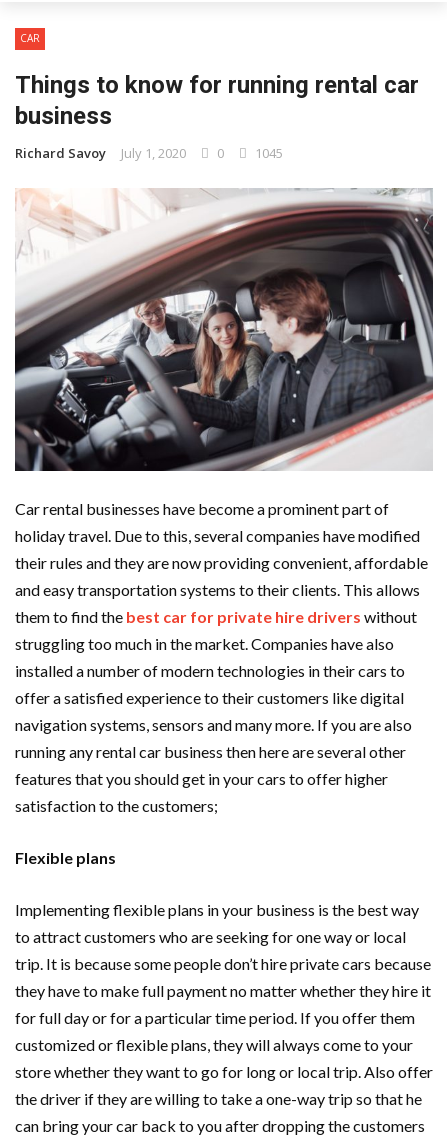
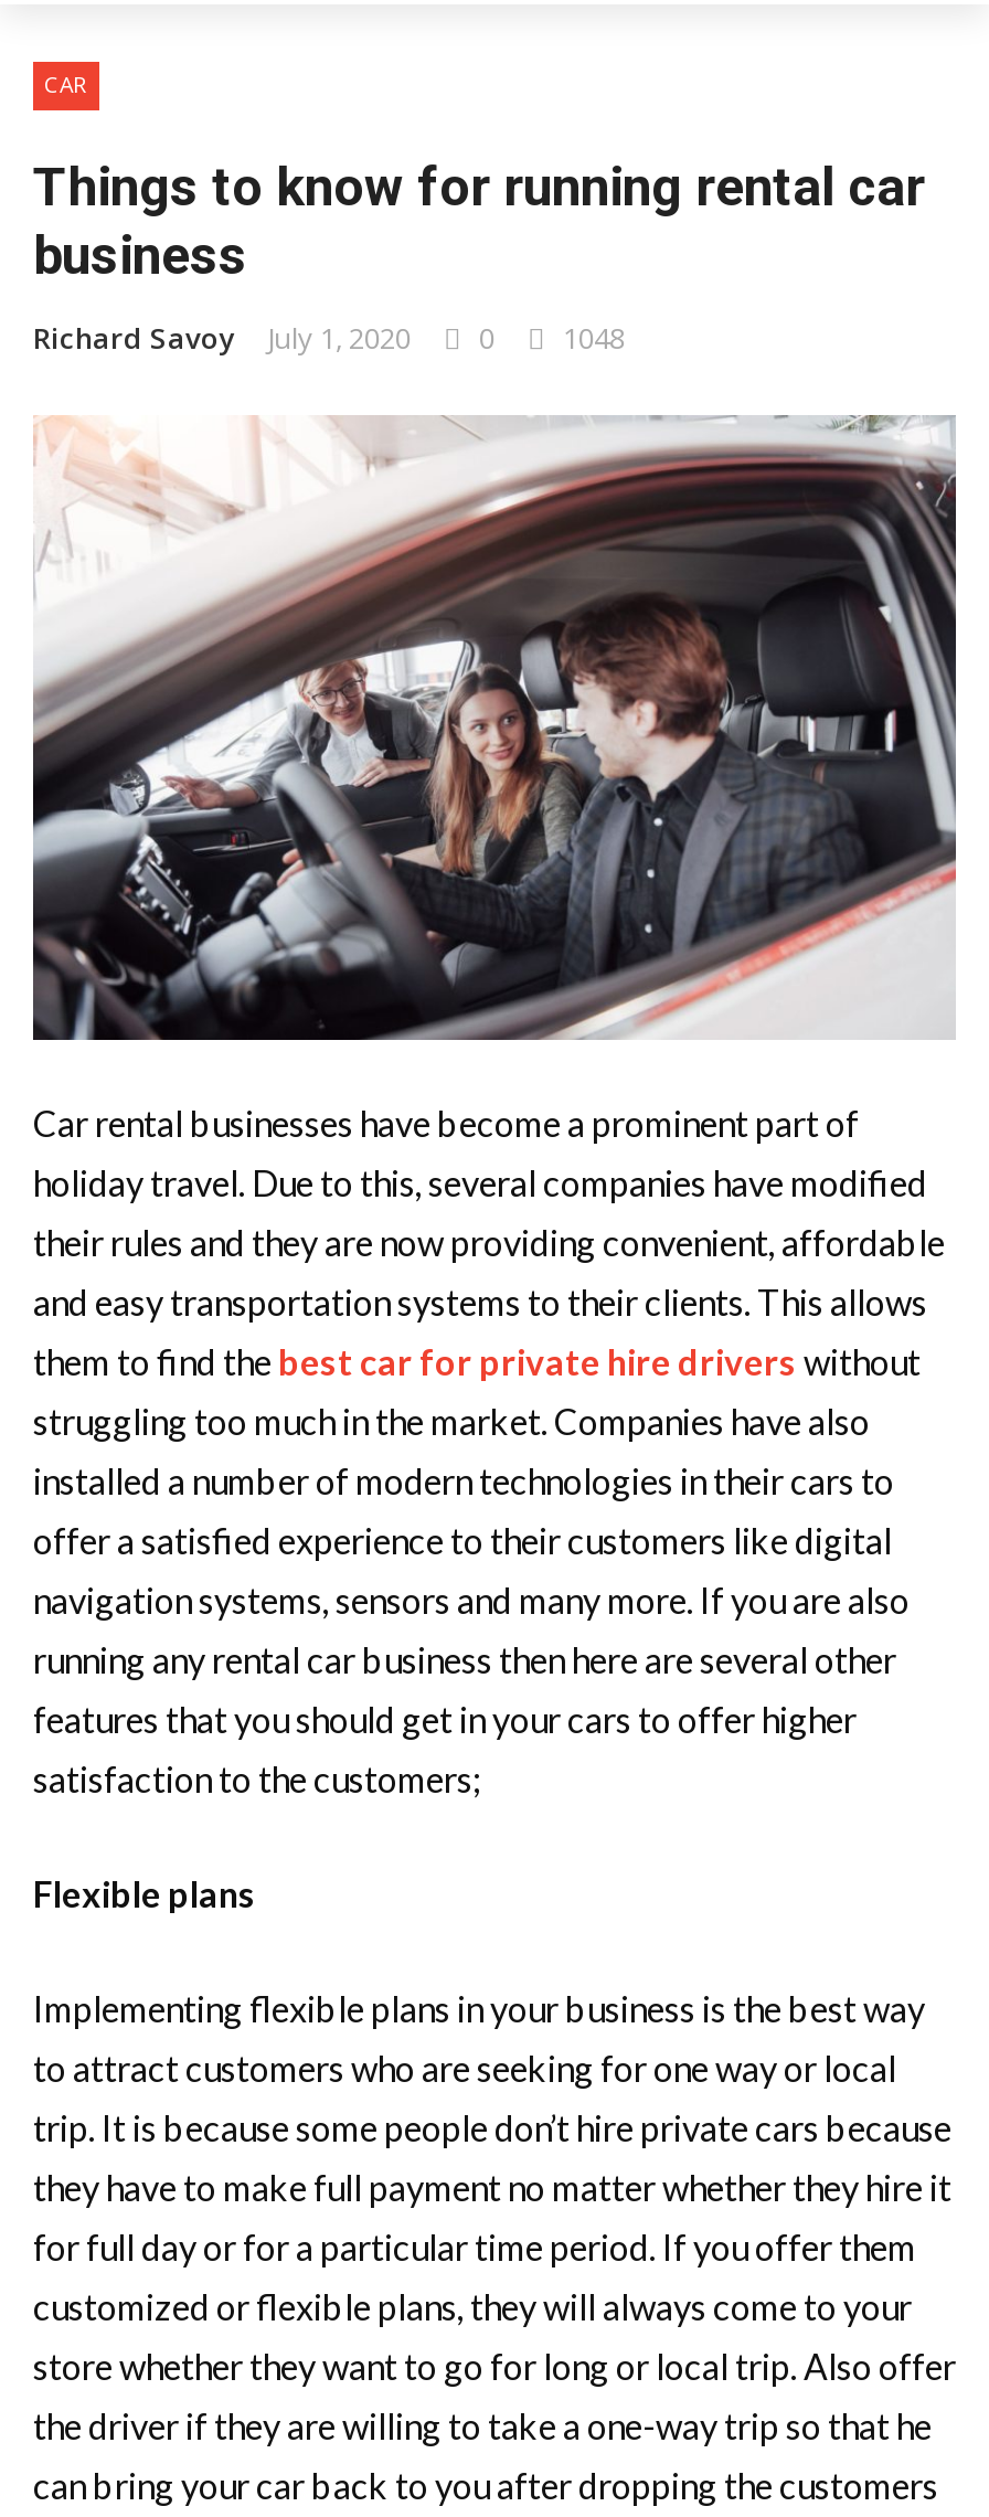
- Richard Savoy July 1, 2020 0 1045
+ Richard Savoy July 1, 2020 0 1048
